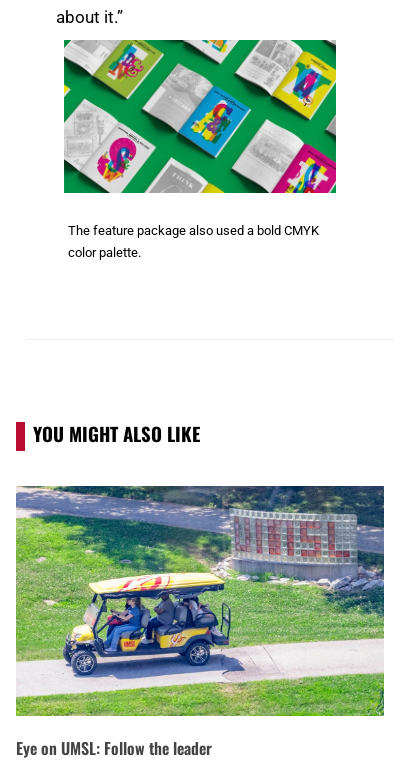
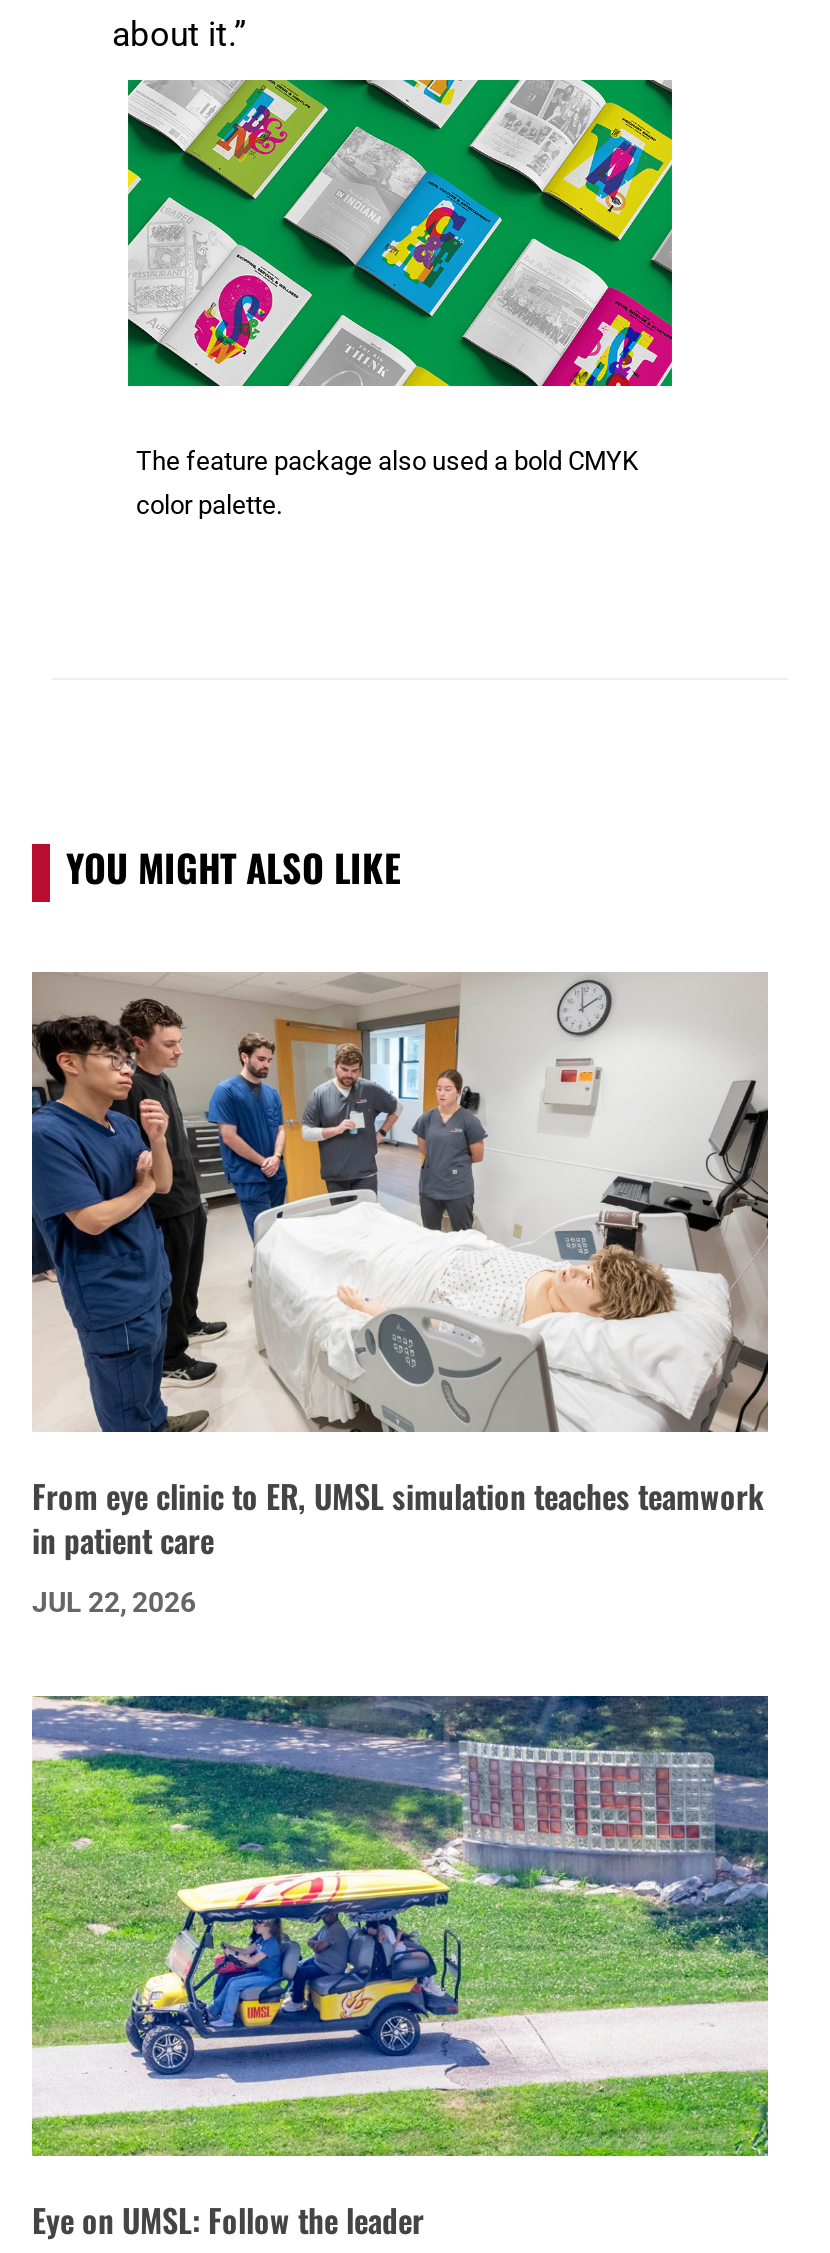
+ [image]
+ From eye clinic to ER, UMSL simulation teaches teamwork
+ in patient care
+ JUL 22, 2026
